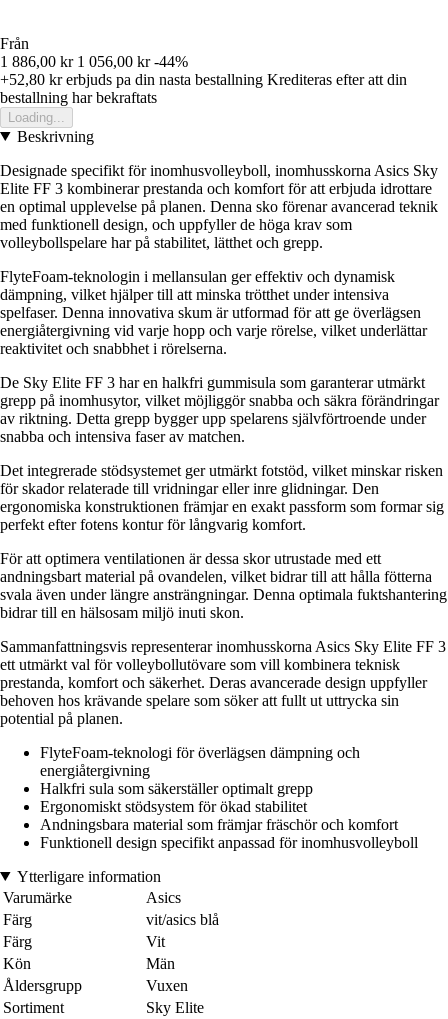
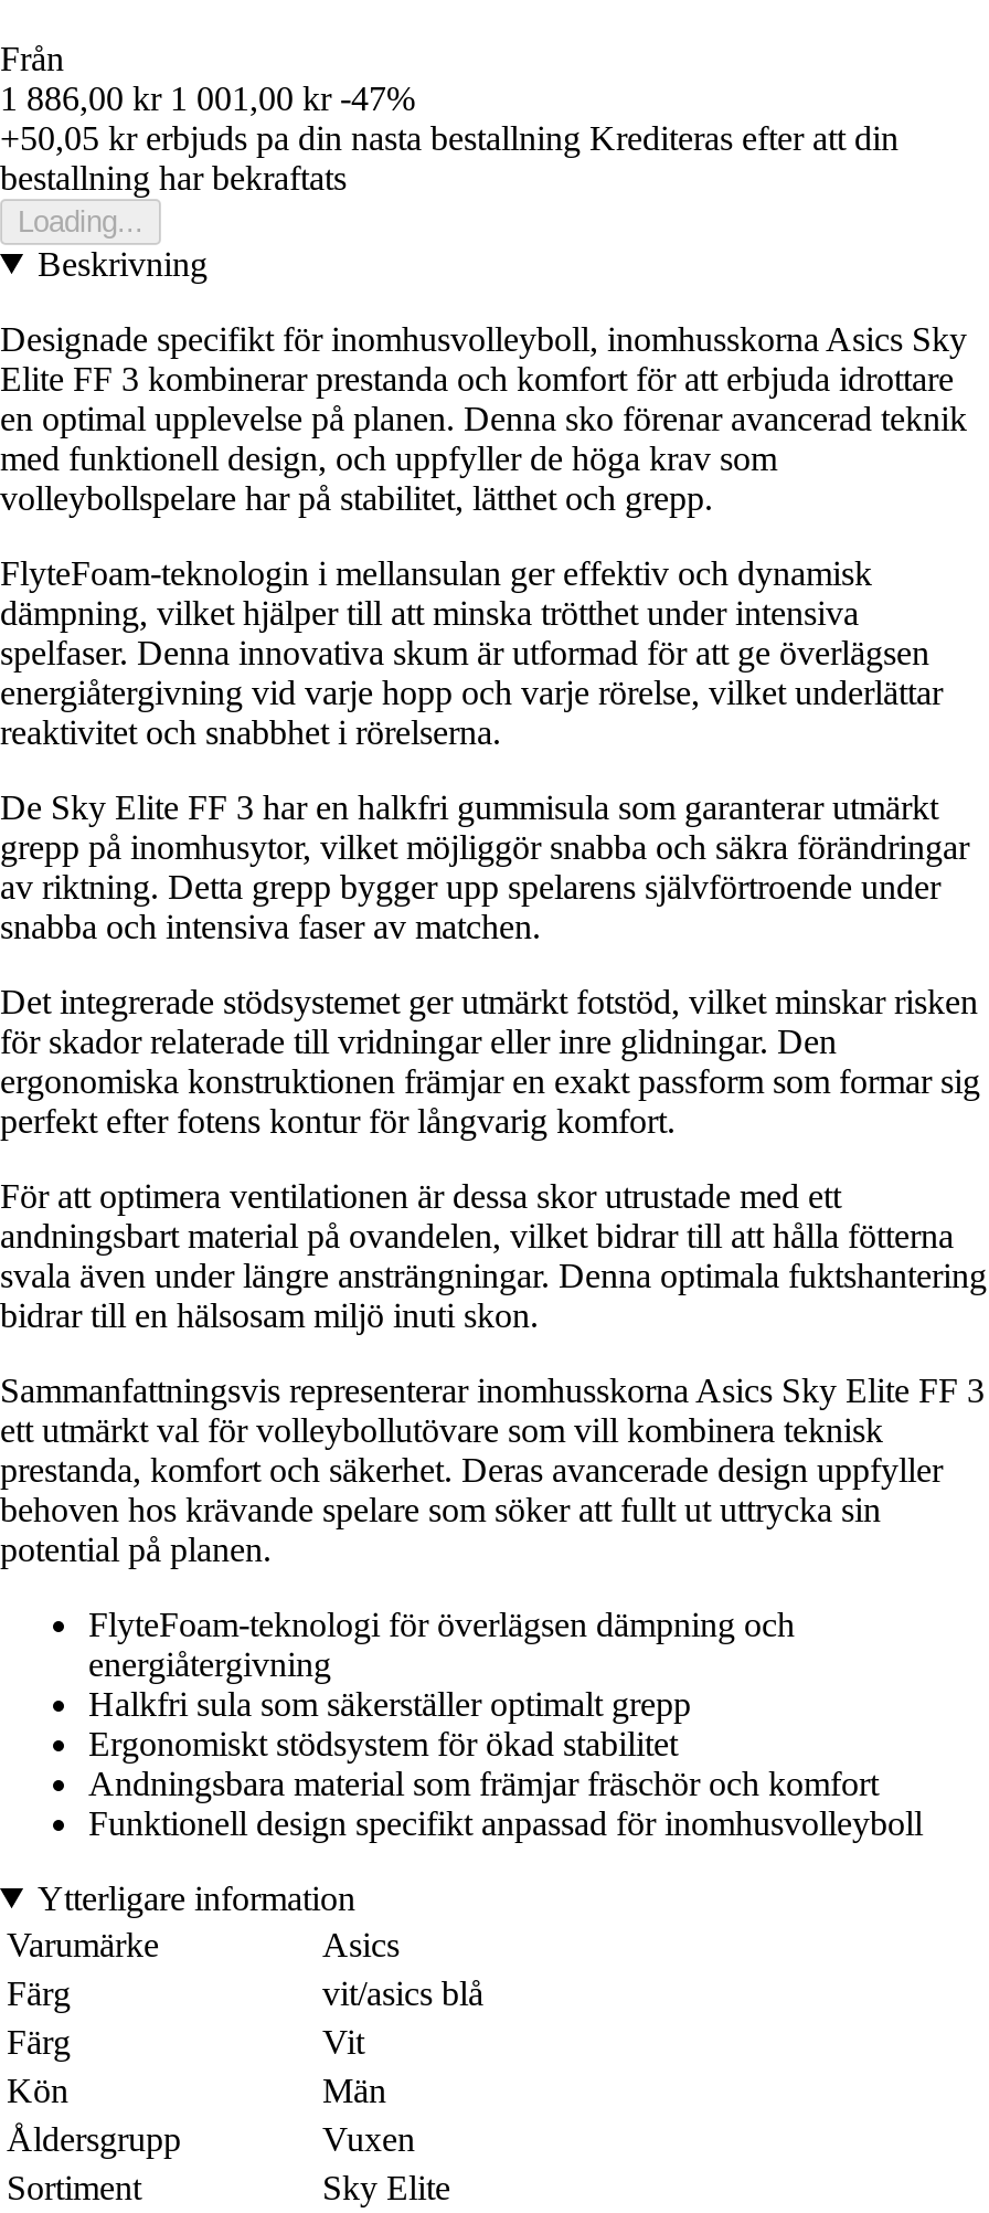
- 1 886,00 kr 1 056,00 kr -44%
+ 1 886,00 kr 1 001,00 kr -47%

- +52,80 kr erbjuds pa din nasta bestallning Krediteras efter att din
+ +50,05 kr erbjuds pa din nasta bestallning Krediteras efter att din
